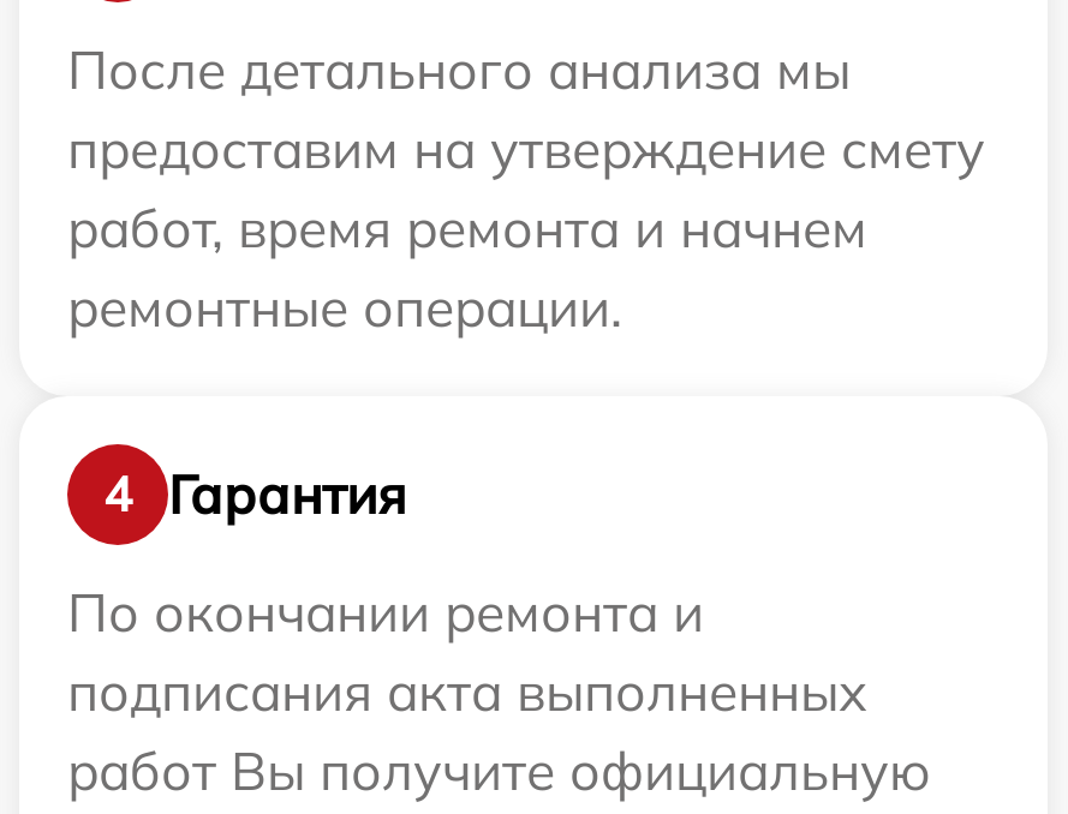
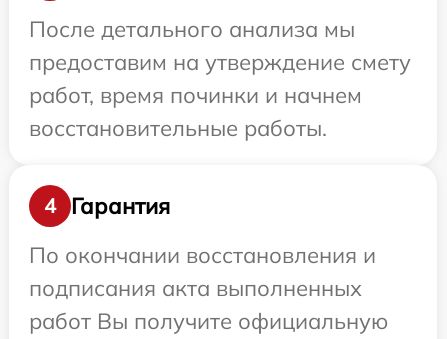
- работ, время ремонта и начнем
- ремонтные операции.
+ работ, время починки и начнем
+ восстановительные работы.

- По окончании ремонта и
+ По окончании восстановления и
